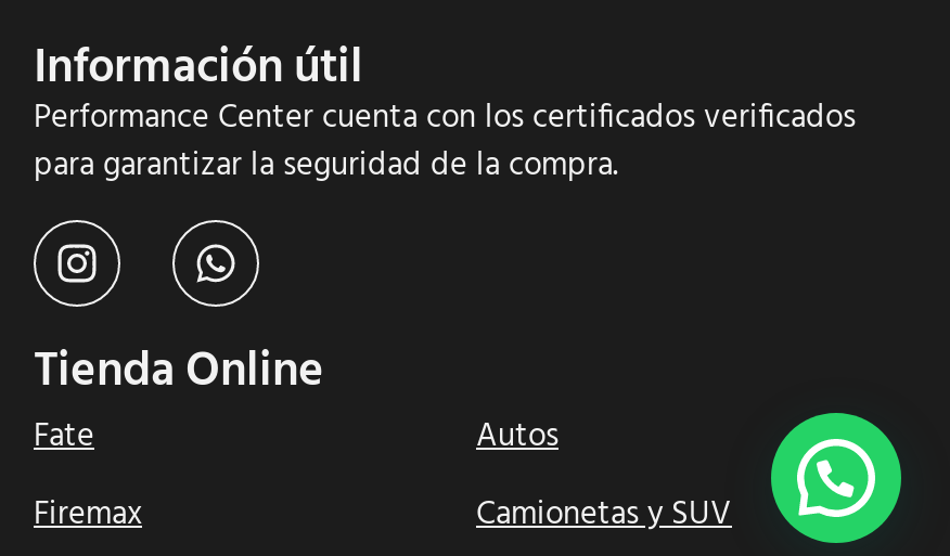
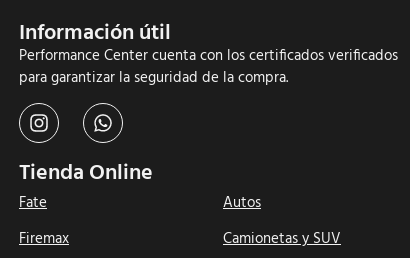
- [image]
